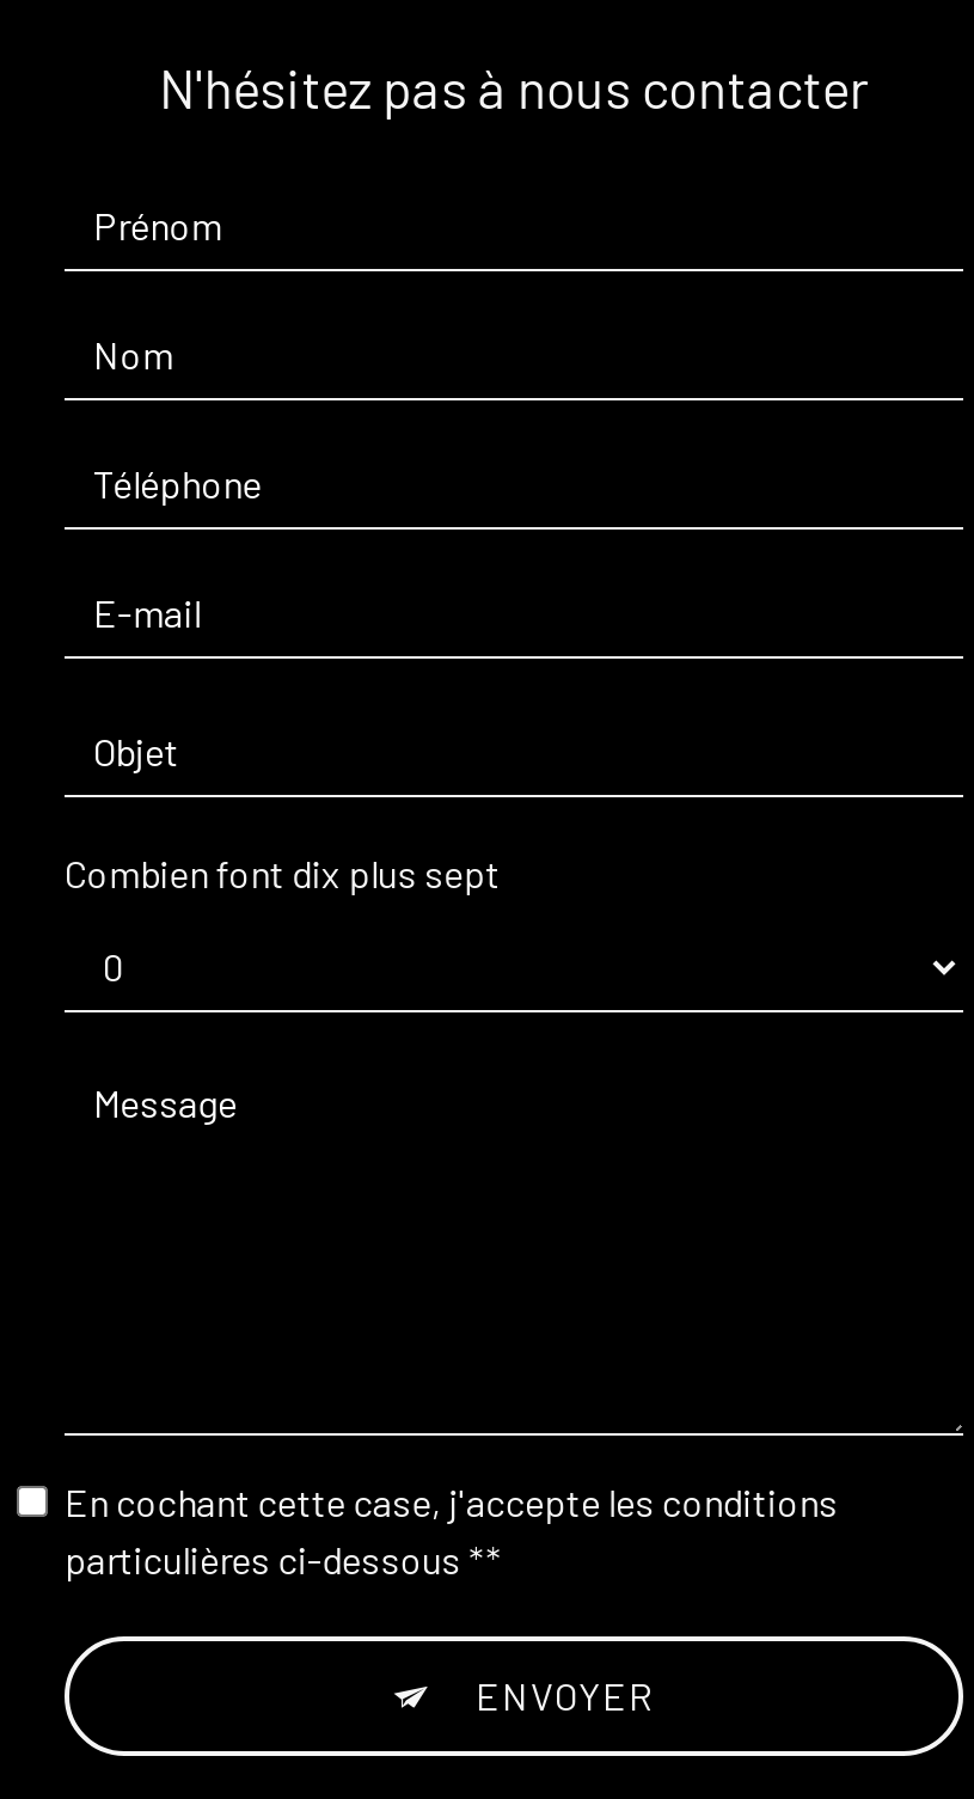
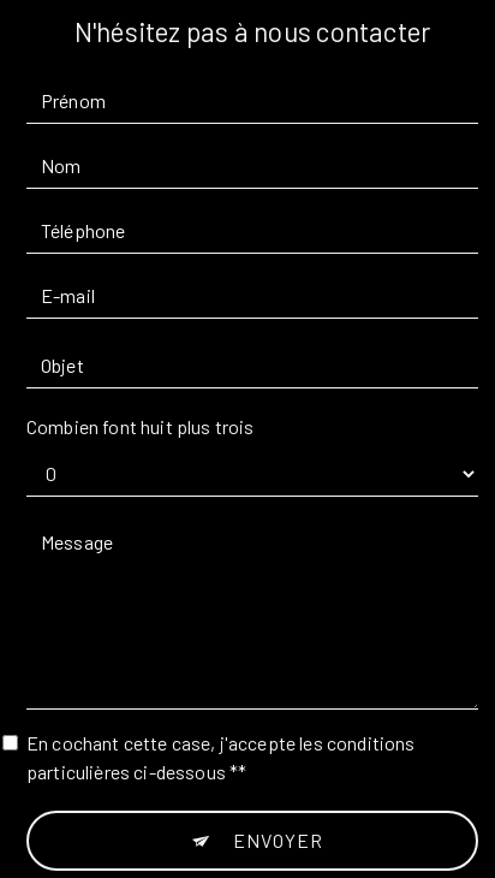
- Combien font dix plus sept
+ Combien font huit plus trois
